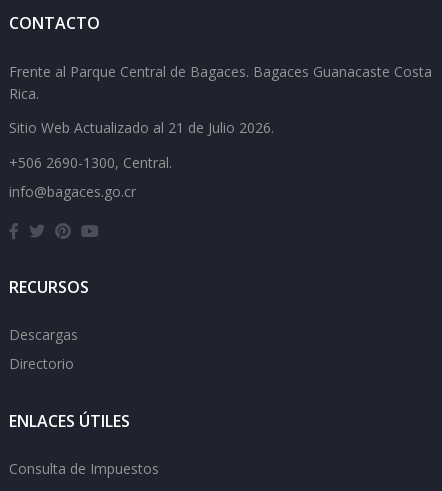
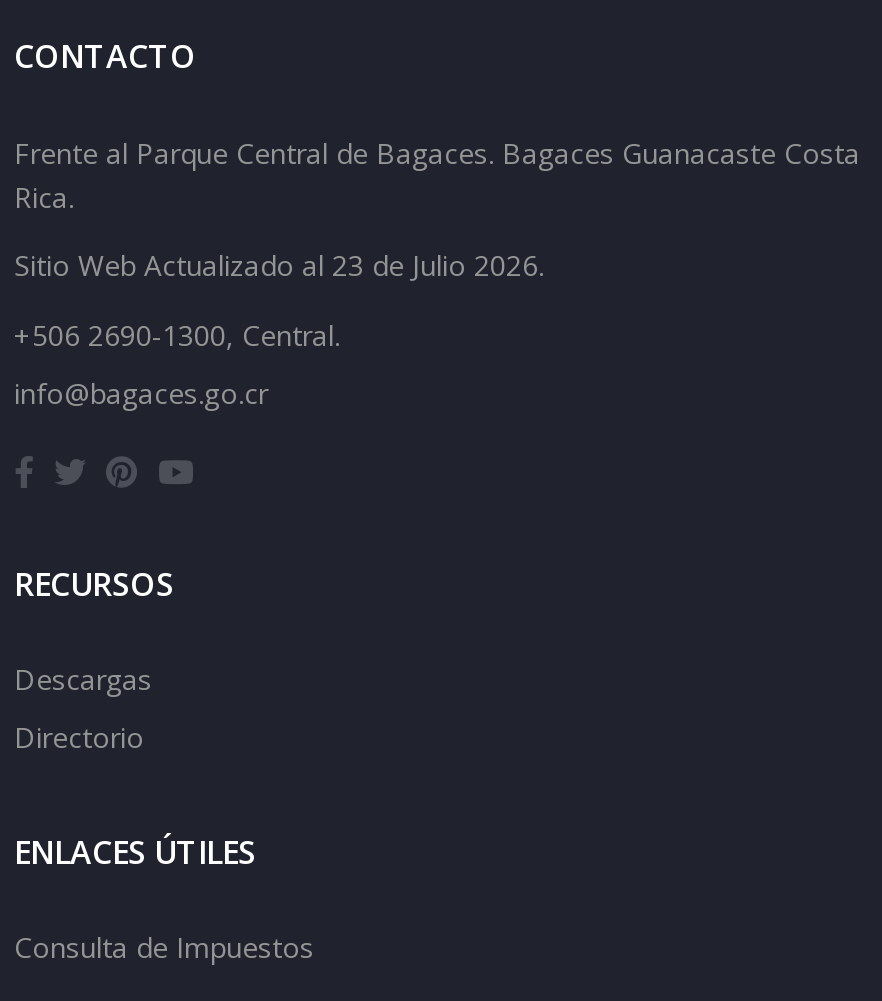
- Sitio Web Actualizado al 21 de Julio 2026.
+ Sitio Web Actualizado al 23 de Julio 2026.
